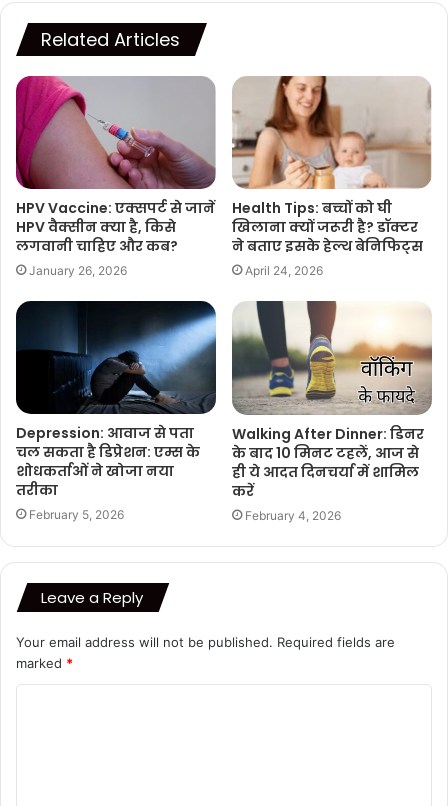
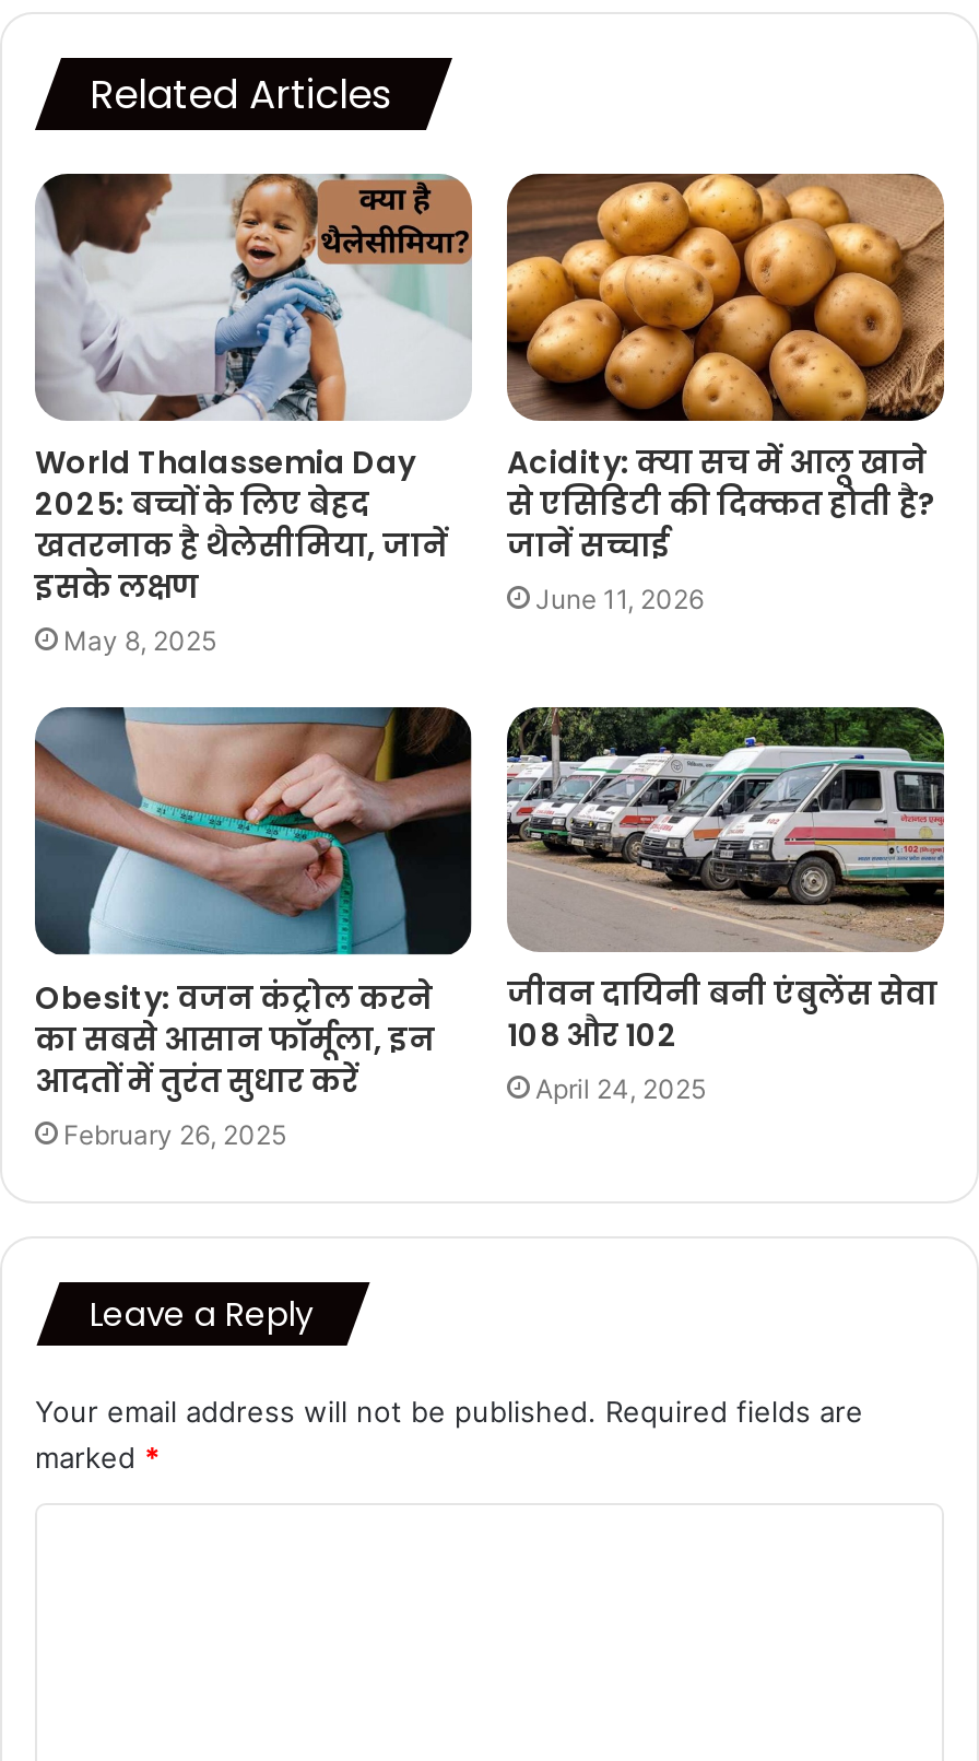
- [image]
- HPV Vaccine: एक्सपर्ट से जानें
- HPV वैक्सीन क्या है, किसे
- लगवानी चाहिए और कब?
- January 26, 2026
+ [image]
+ World Thalassemia Day
+ 2025: बच्चों के लिए बेहद
+ खतरनाक है थैलेसीमिया, जानें
+ इसके लक्षण
+ May 8, 2025

- [image]
- Health Tips: बच्चों को घी
- खिलाना क्यों जरूरी है? डॉक्टर
- ने बताए इसके हेल्थ बेनिफिट्स
- April 24, 2026
+ [image]
+ Acidity: क्या सच में आलू खाने
+ से एसिडिटी की दिक्कत होती है?
+ जानें सच्चाई
+ June 11, 2026

- [image]
- Depression: आवाज से पता
- चल सकता है डिप्रेशन: एम्स के
- शोधकर्ताओं ने खोजा नया
- तरीका
- February 5, 2026
+ [image]
+ Obesity: वजन कंट्रोल करने
+ का सबसे आसान फॉर्मूला, इन
+ आदतों में तुरंत सुधार करें
+ February 26, 2025

- [image]
- Walking After Dinner: डिनर
- के बाद 10 मिनट टहलें, आज से
- ही ये आदत दिनचर्या में शामिल
- करें
- February 4, 2026
+ [image]
+ जीवन दायिनी बनी एंबुलेंस सेवा
+ 108 और 102
+ April 24, 2025
